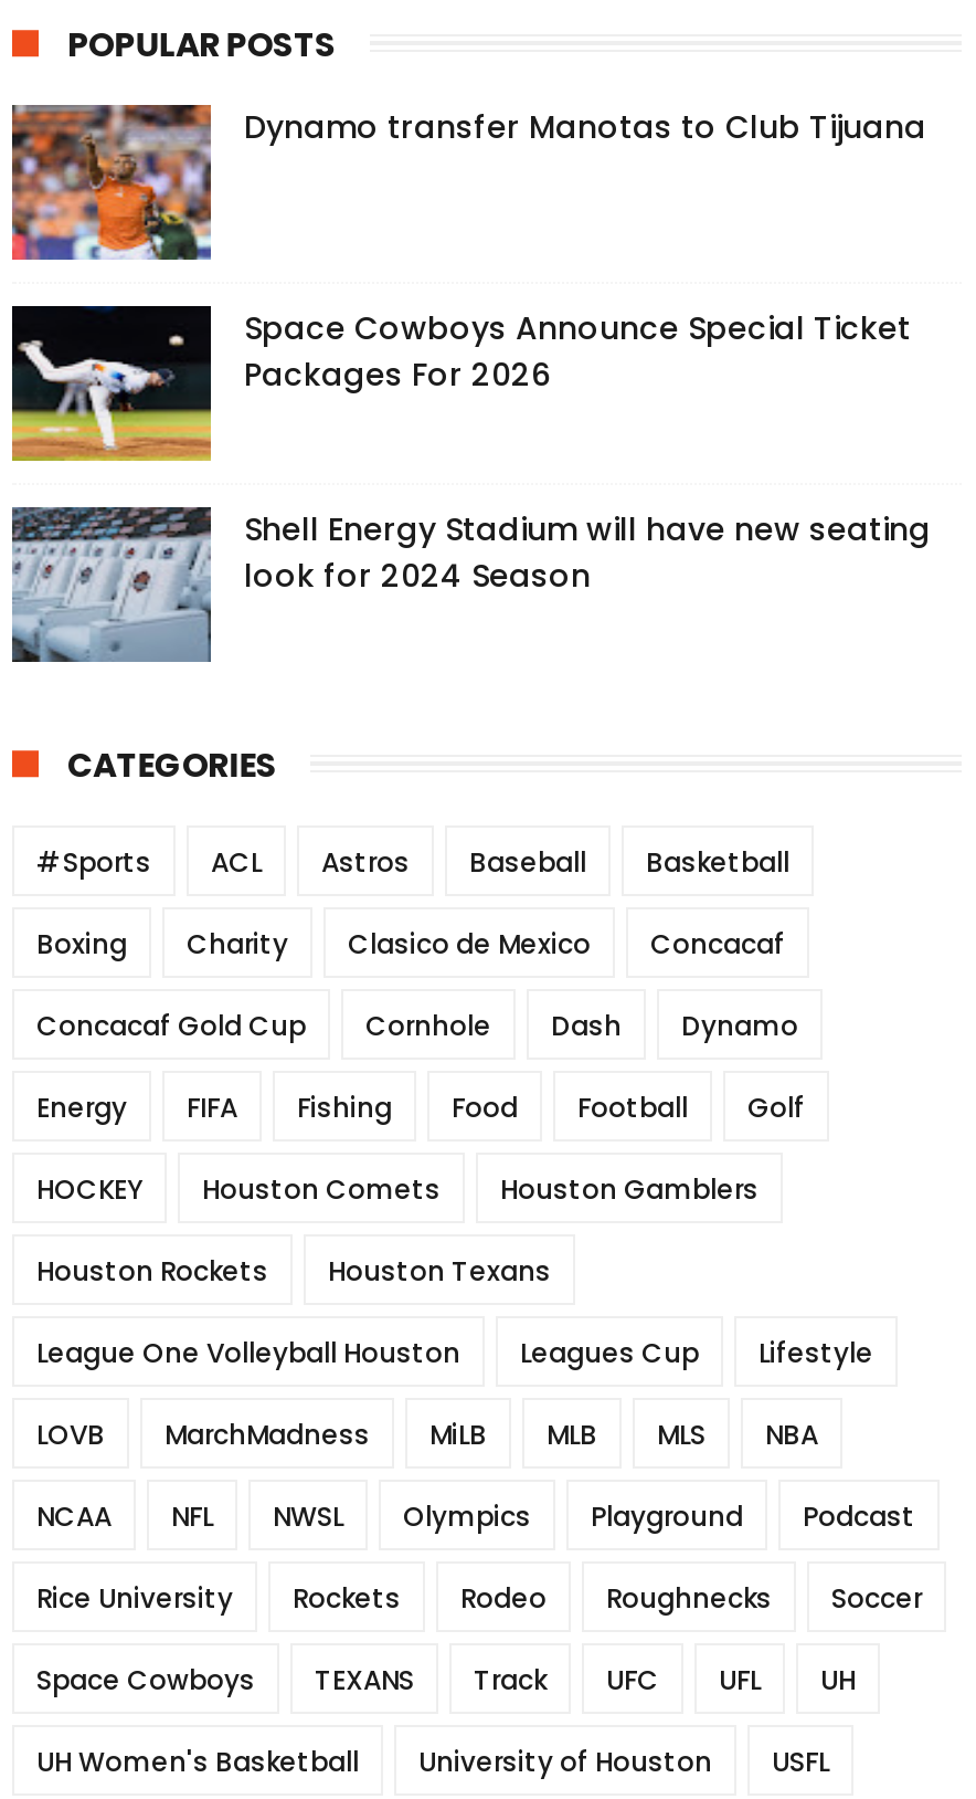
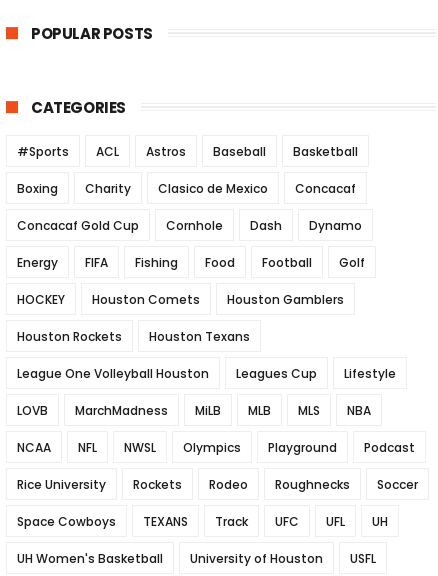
- [image]
- Dynamo transfer Manotas to Club Tijuana

- [image]
- Space Cowboys Announce Special Ticket
- Packages For 2026
- Shell Energy Stadium will have new seating
- look for 2024 Season

- [image]
